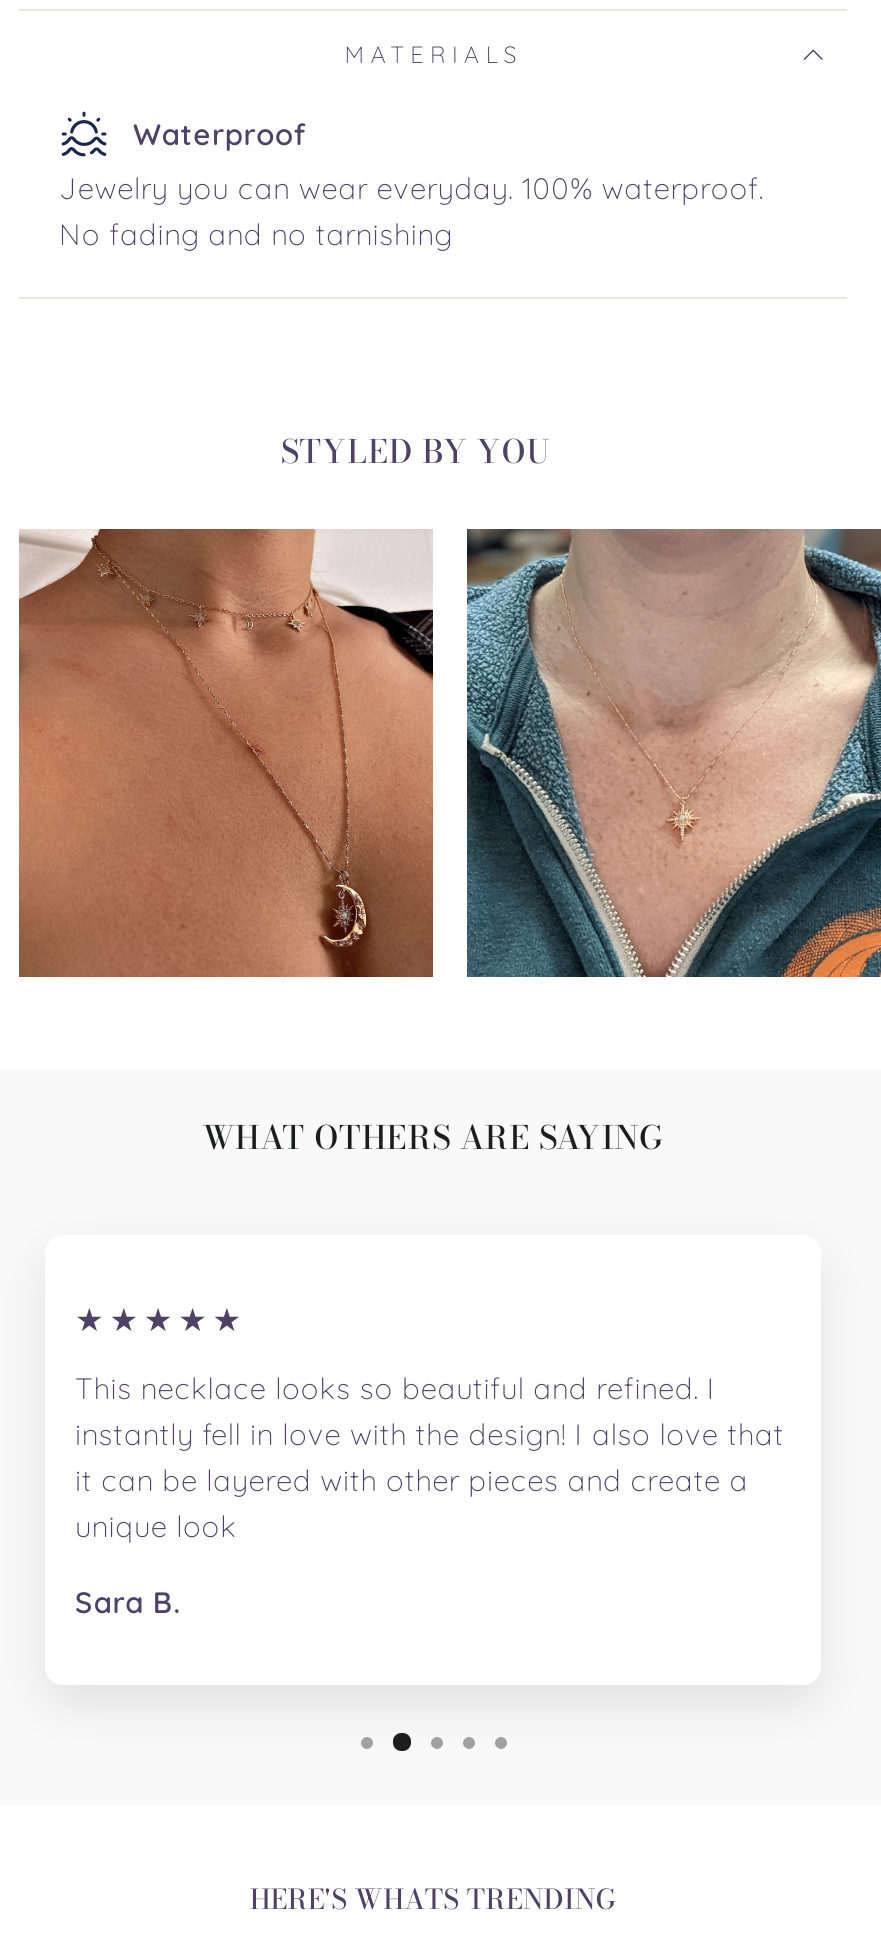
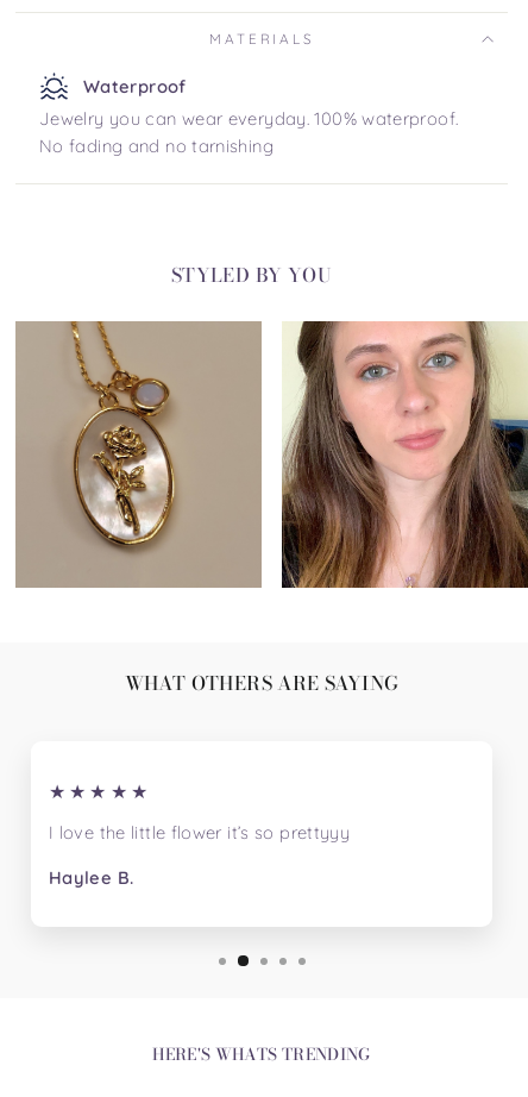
- [image]
+ [image]

- [image]
+ [image]

- This necklace looks so beautiful and refined. I
- instantly fell in love with the design! I also love that
- it can be layered with other pieces and create a
- unique look
+ I love the little flower it’s so prettyyy

- Sara B.
+ Haylee B.
